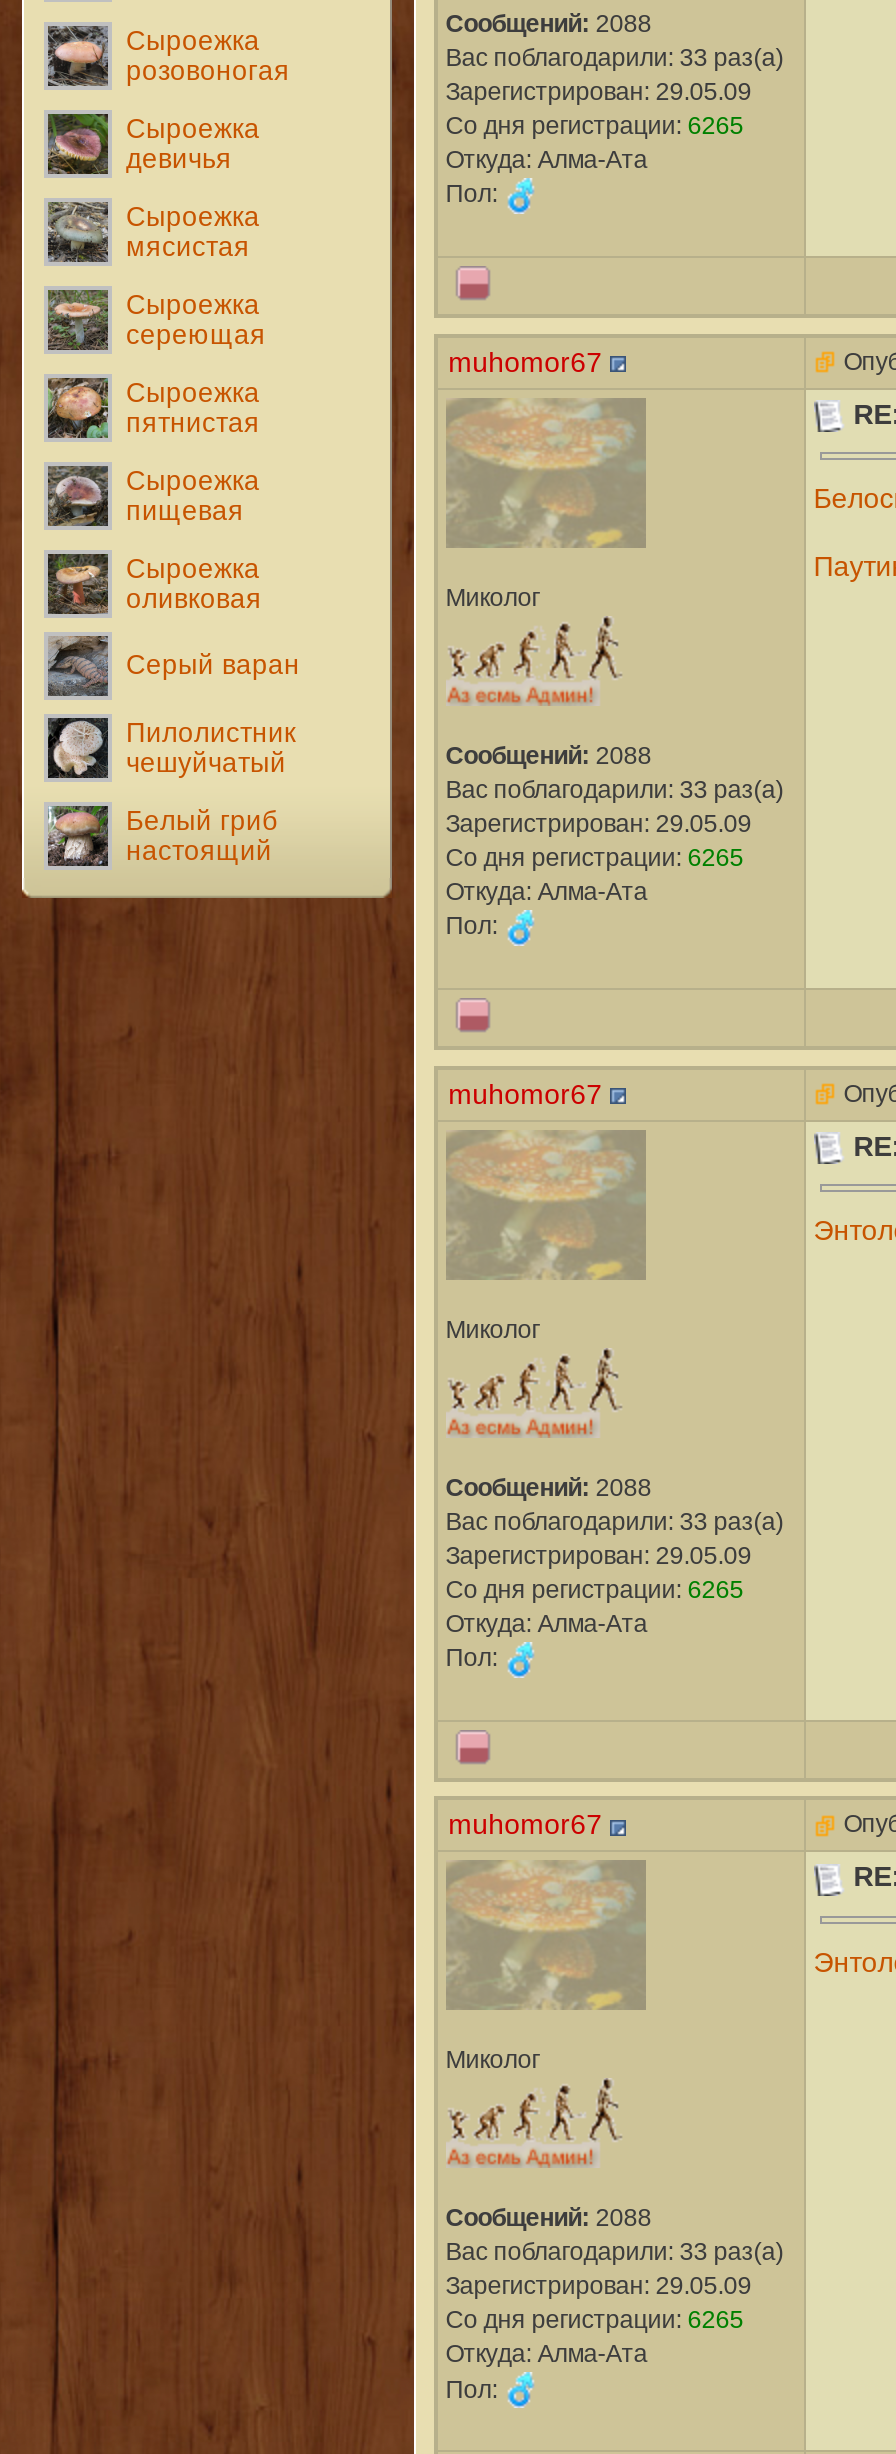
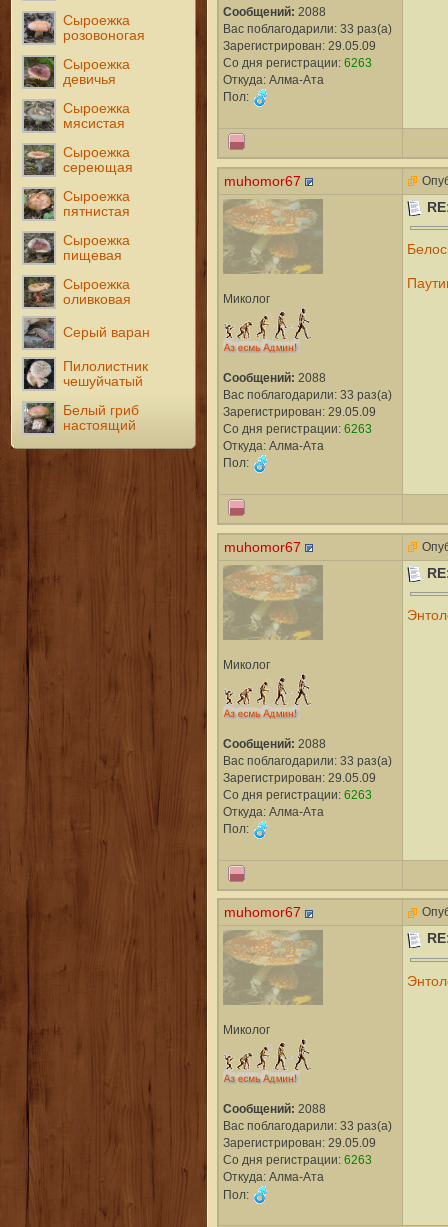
- Со дня регистрации: 6265
+ Со дня регистрации: 6263

- Со дня регистрации: 6265
+ Со дня регистрации: 6263

- Со дня регистрации: 6265
+ Со дня регистрации: 6263

- Со дня регистрации: 6265
+ Со дня регистрации: 6263
